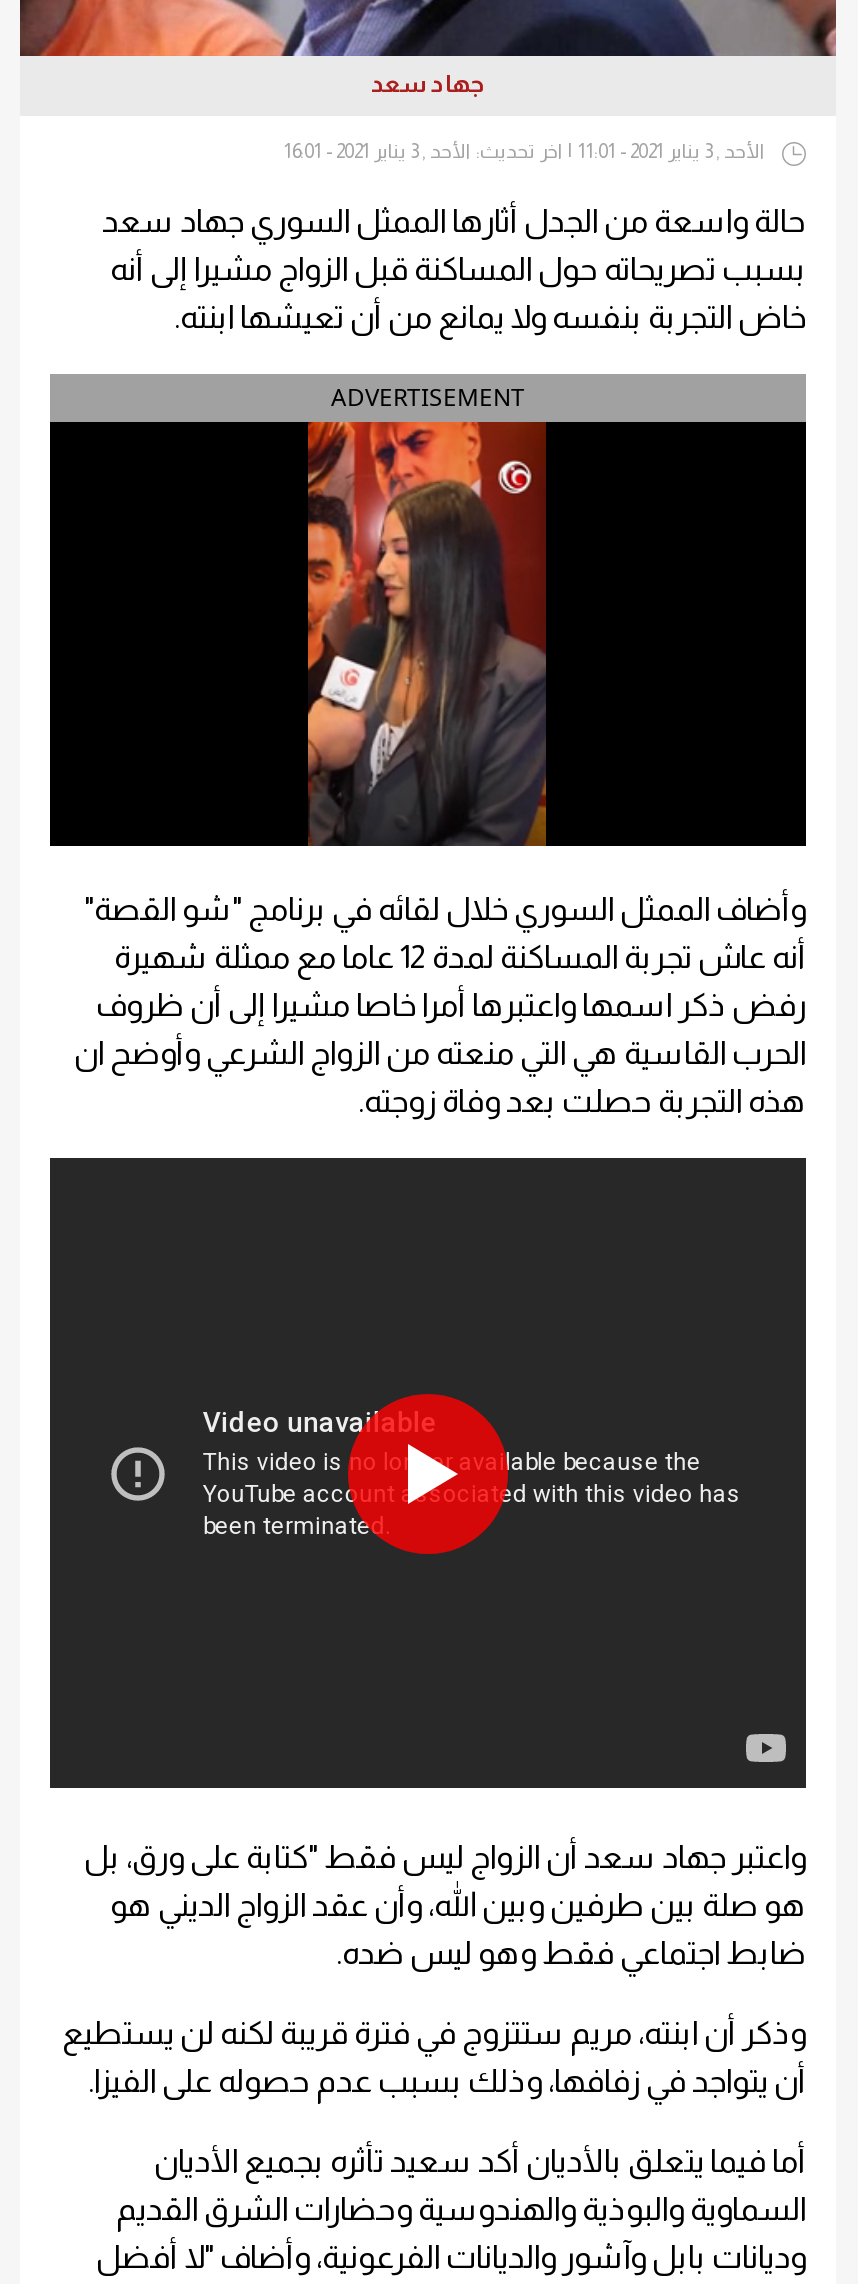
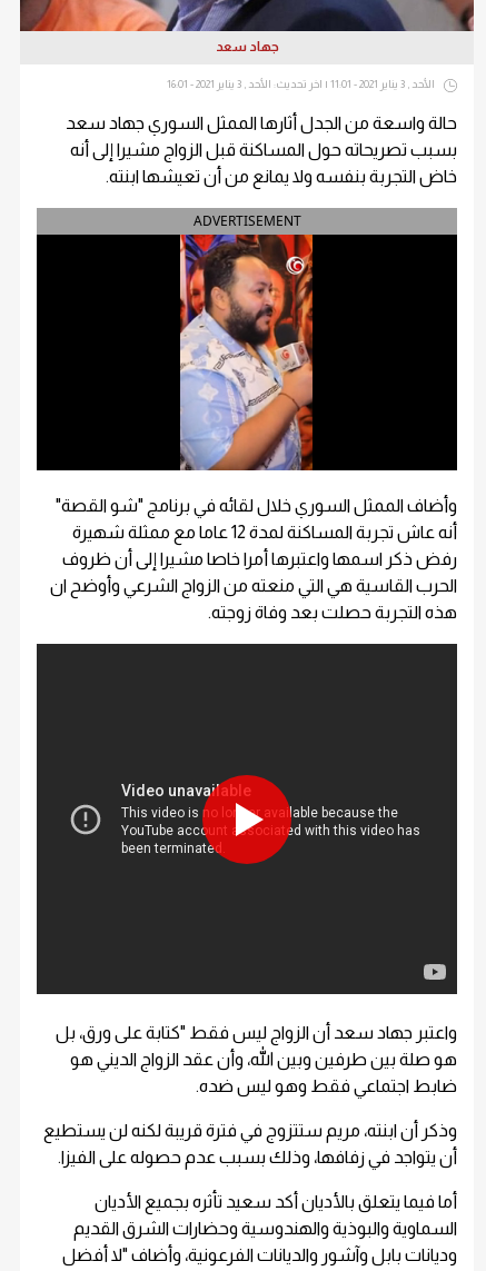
- [image]
+ [image]
